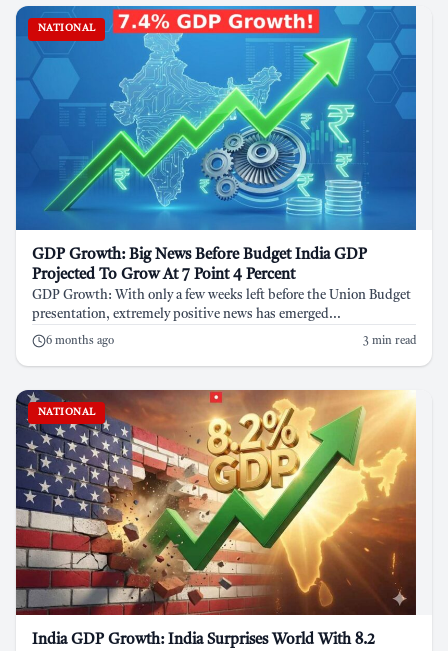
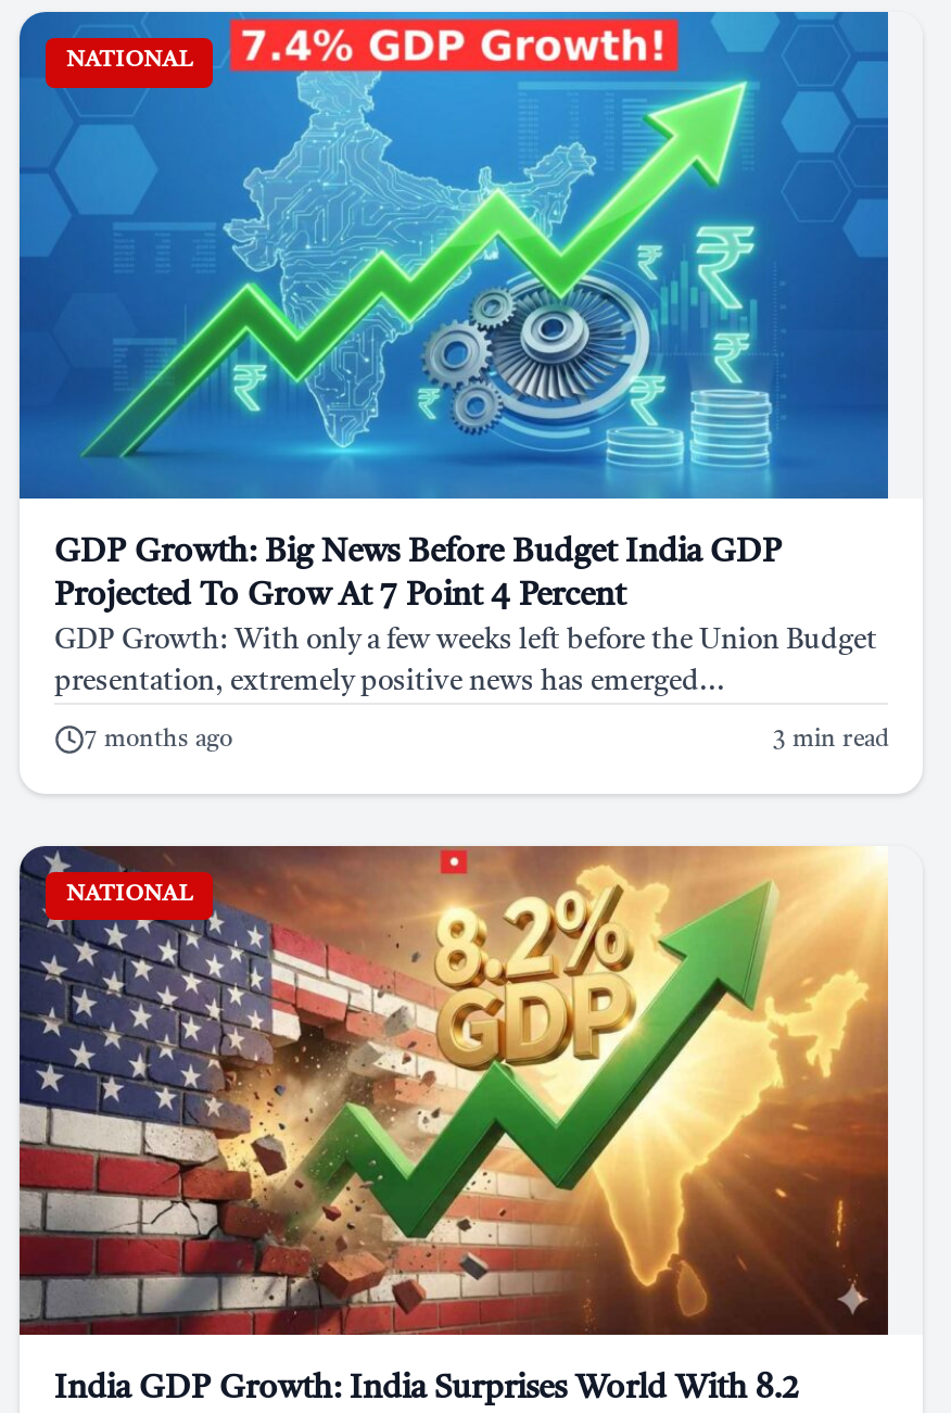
- 6 months ago
+ 7 months ago
